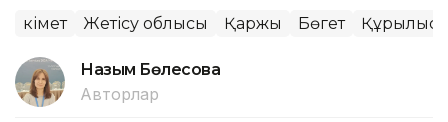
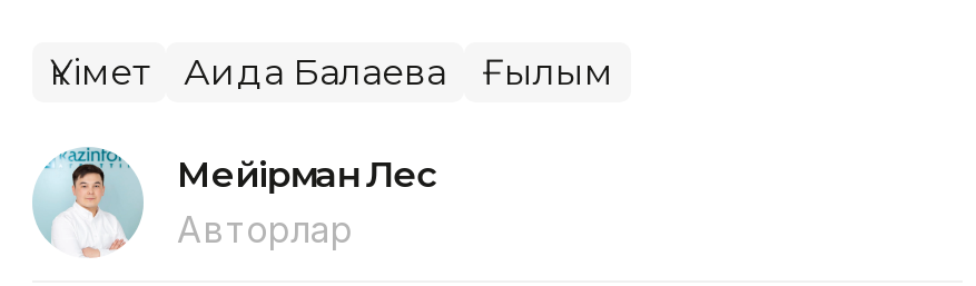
- Жетісу облысы
- Қаржы
- Бөгет
- Құрылыс
+ Аида Балаева
+ Ғылым

- [image]
- Назым Бөлесова
+ [image]
+ Мейірман Лес
